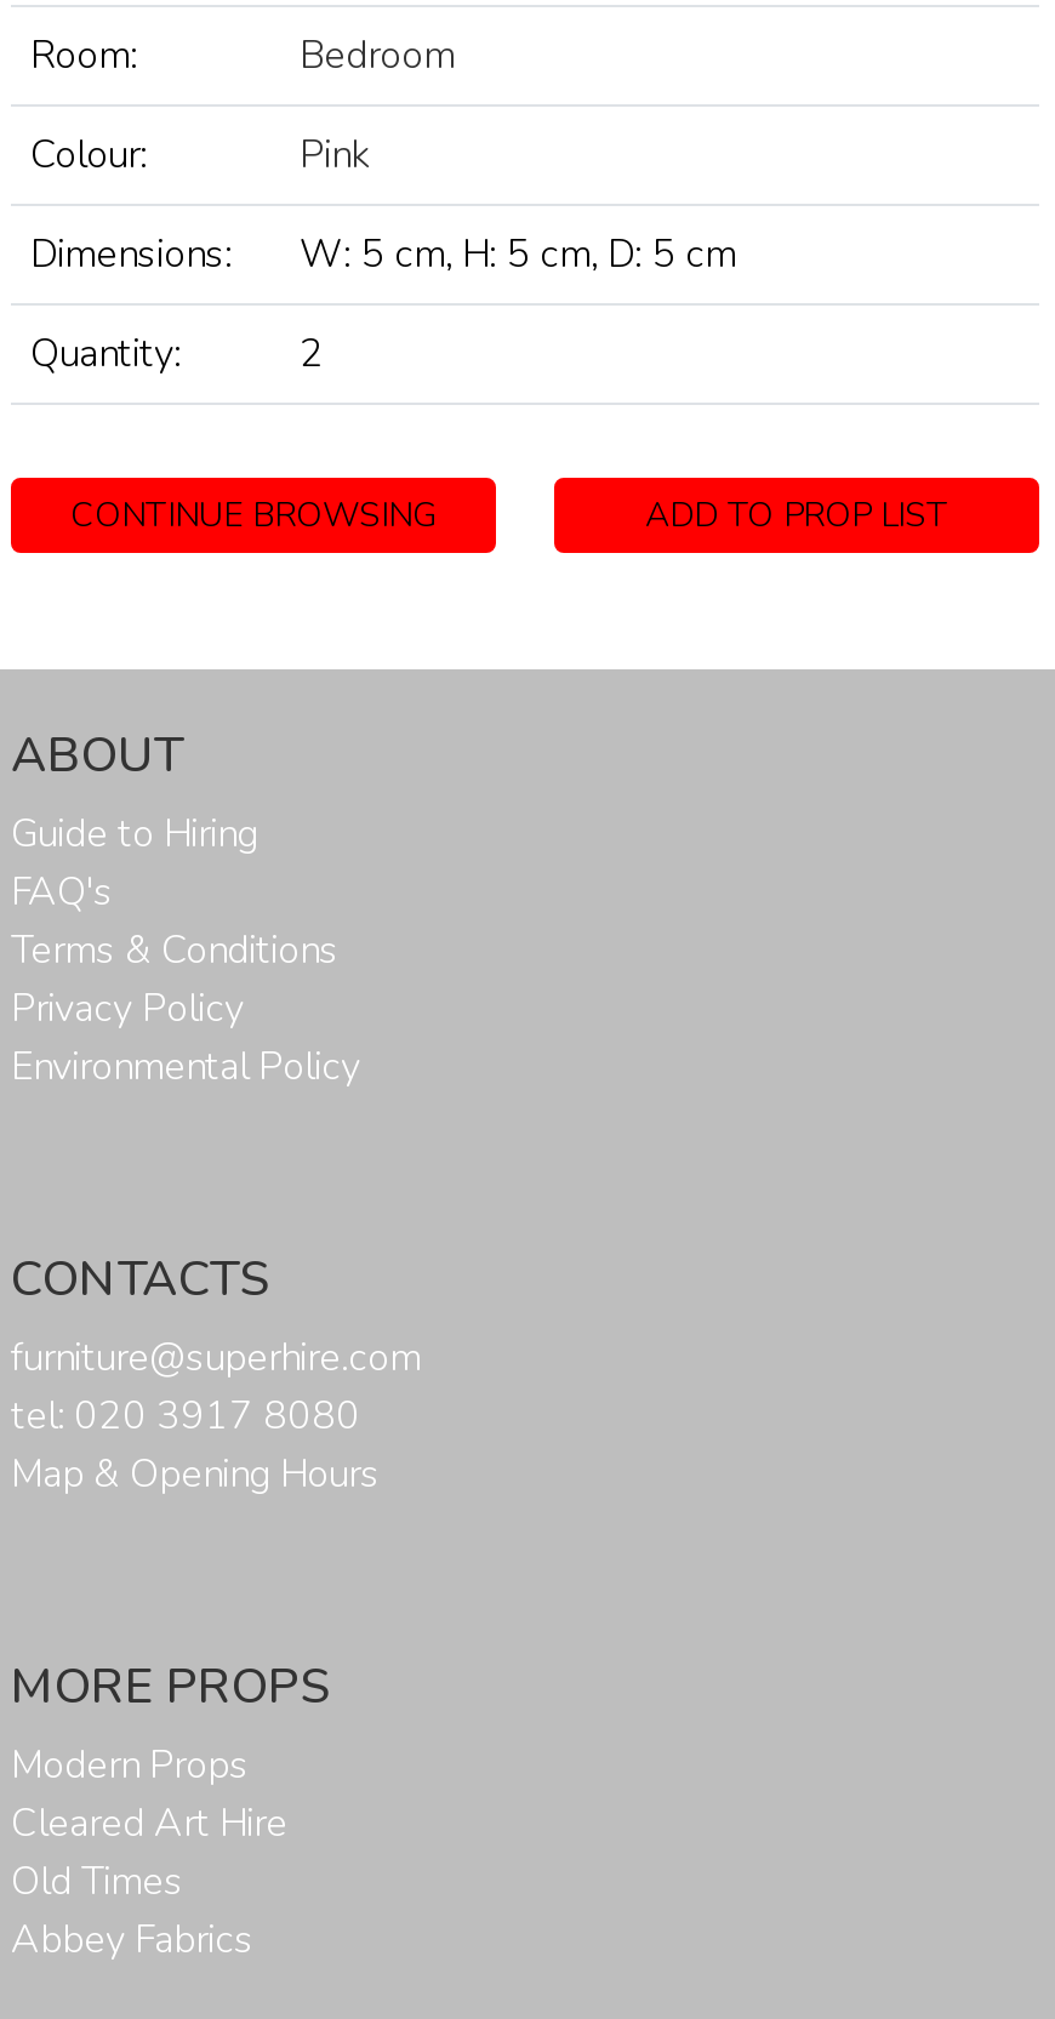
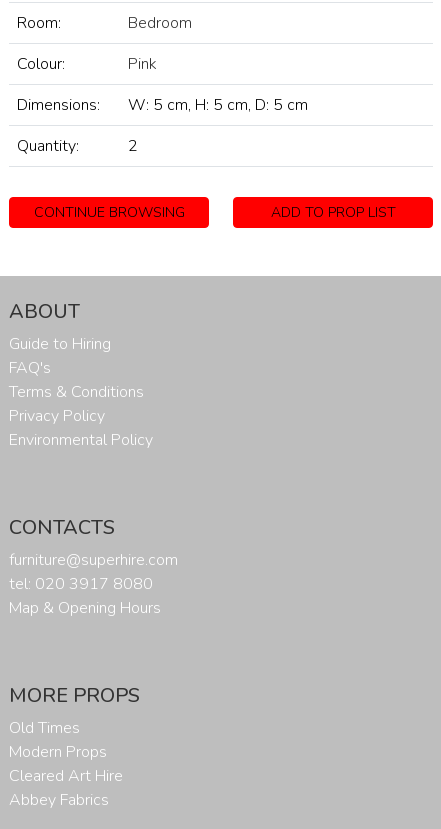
moved down: Modern Props | Cleared Art Hire

moved up: Old Times
